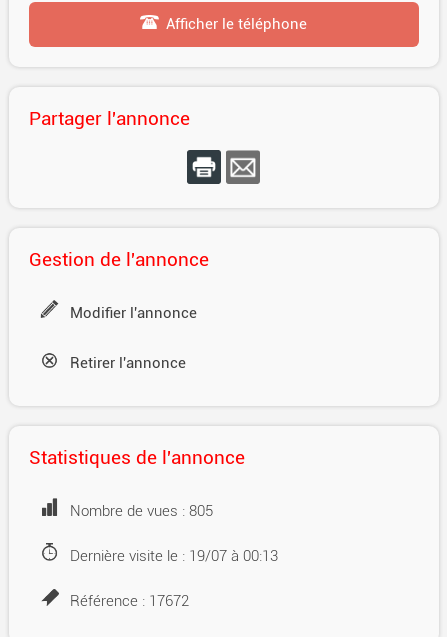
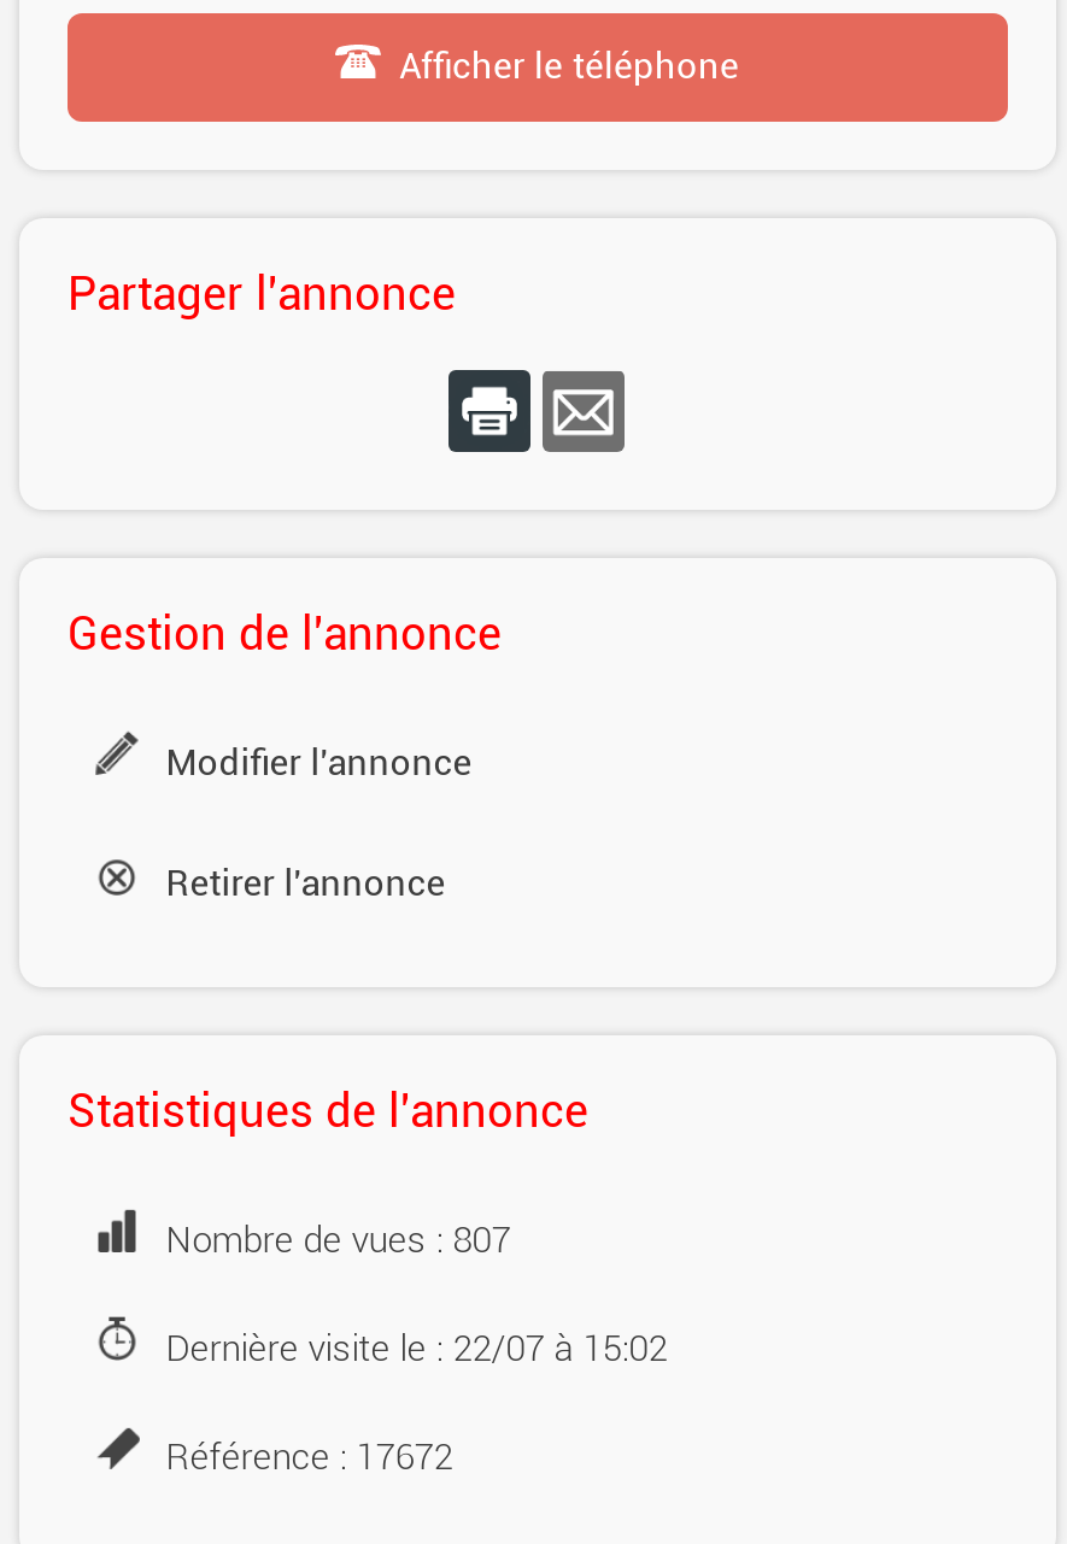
- Nombre de vues : 805
+ Nombre de vues : 807

- Dernière visite le : 19/07 à 00:13
+ Dernière visite le : 22/07 à 15:02
